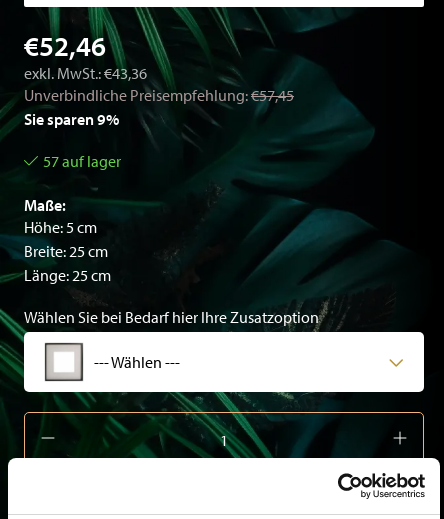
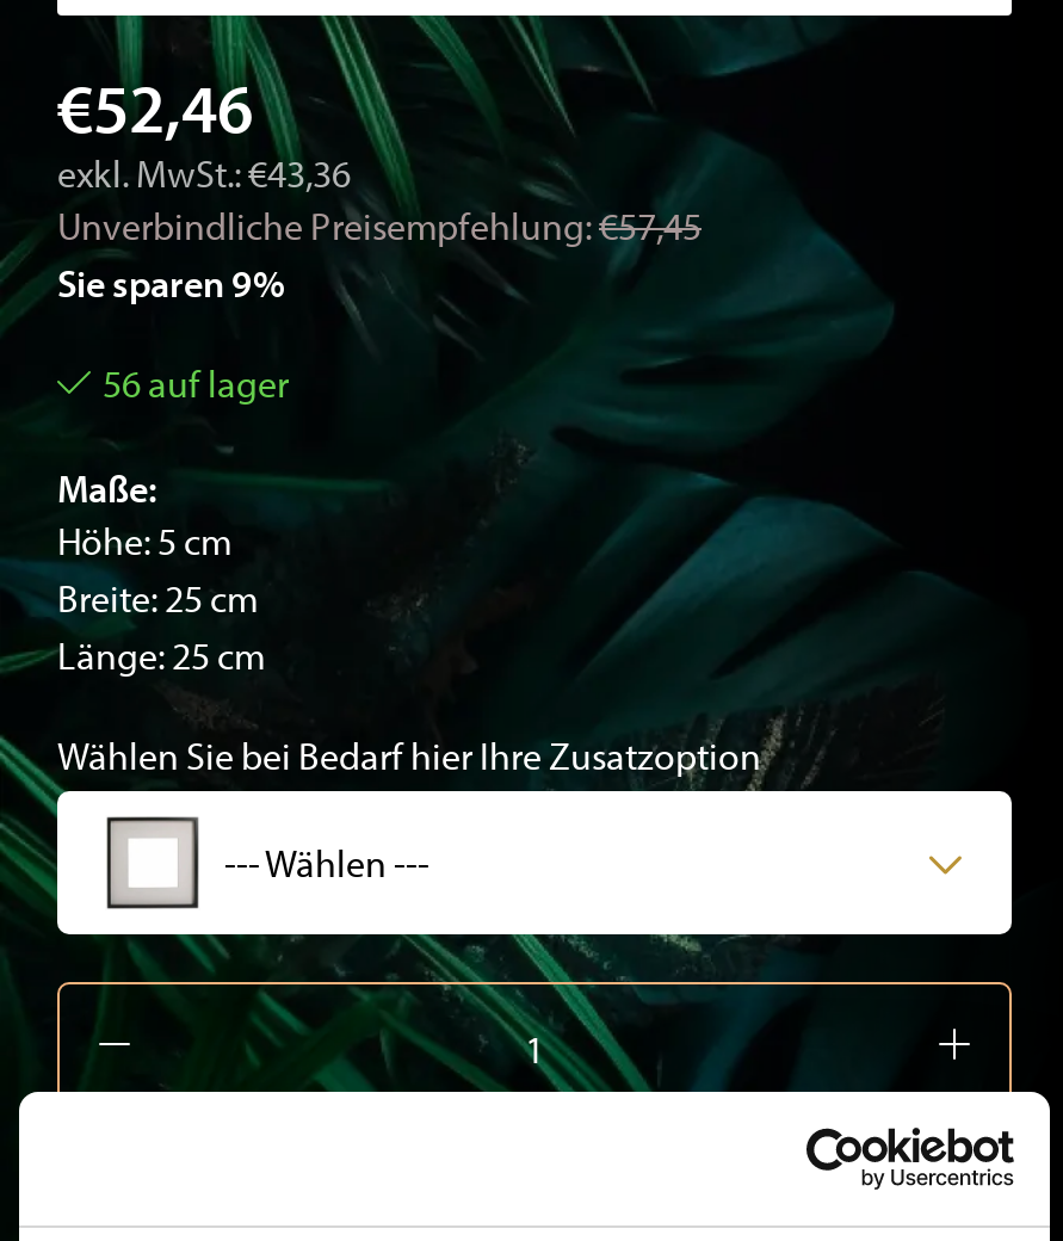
- 57 auf lager
+ 56 auf lager
